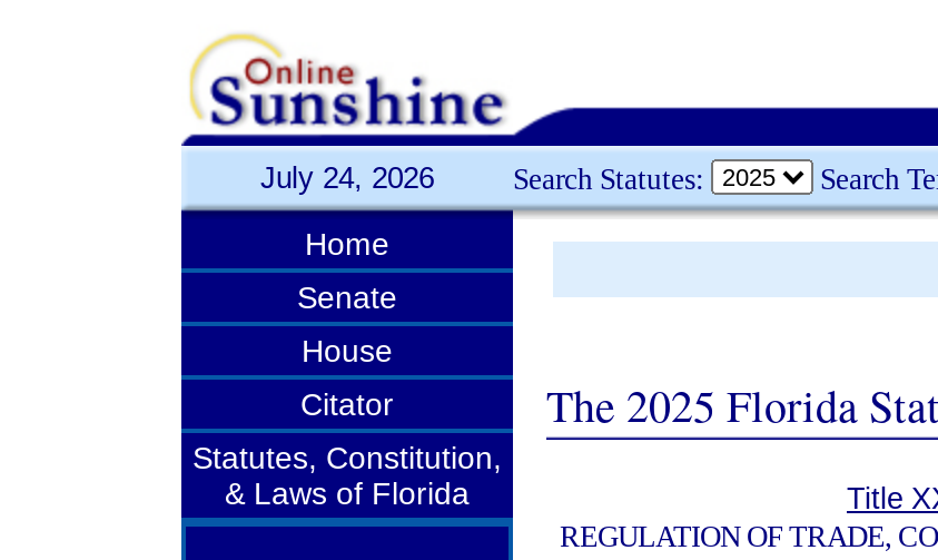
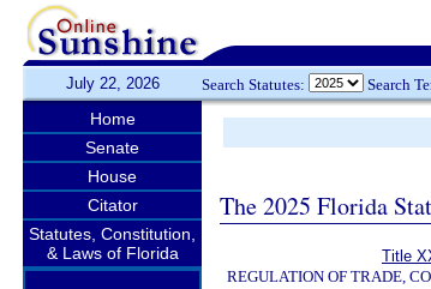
- July 24, 2026
+ July 22, 2026
